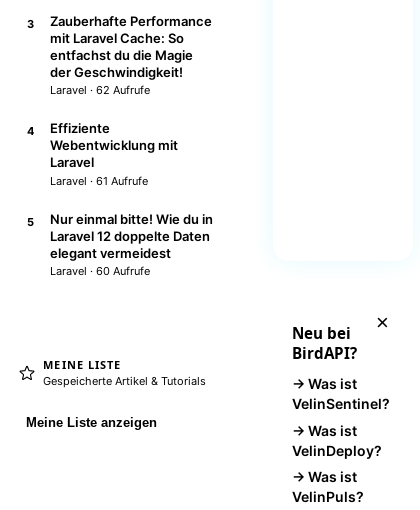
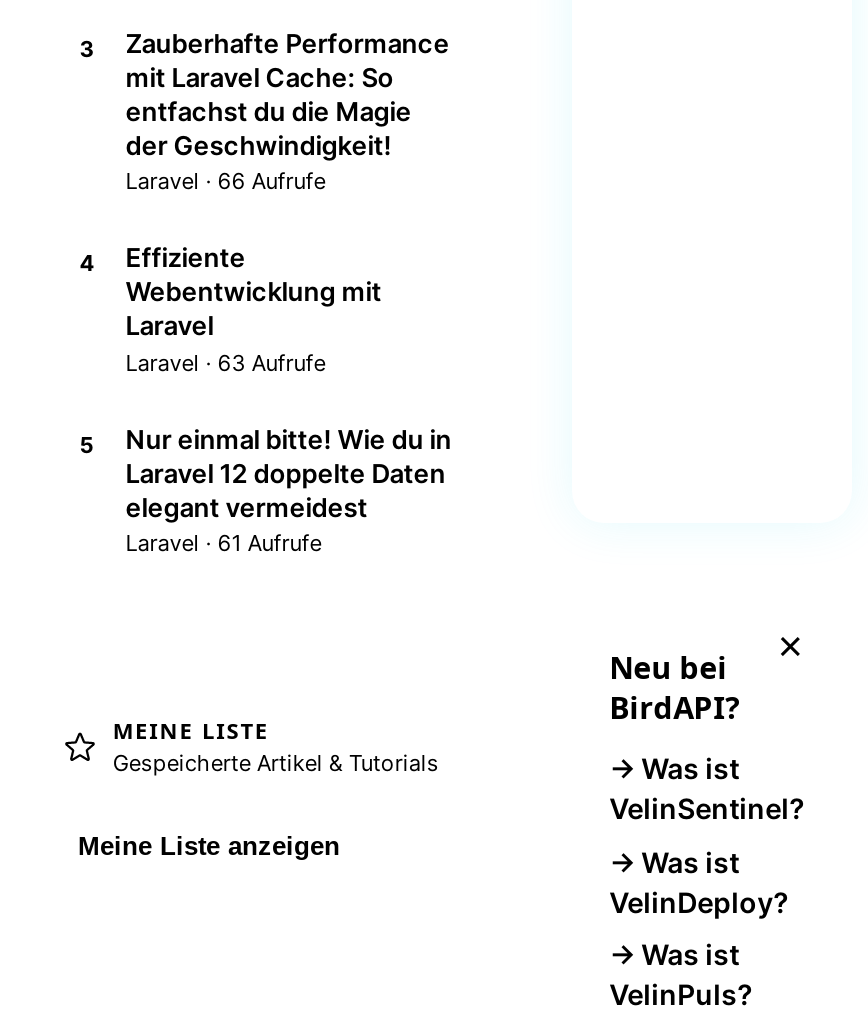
- Laravel · 62 Aufrufe
+ Laravel · 66 Aufrufe

moved down: Laravel · 61 Aufrufe

+ Laravel · 63 Aufrufe

- Laravel · 60 Aufrufe
